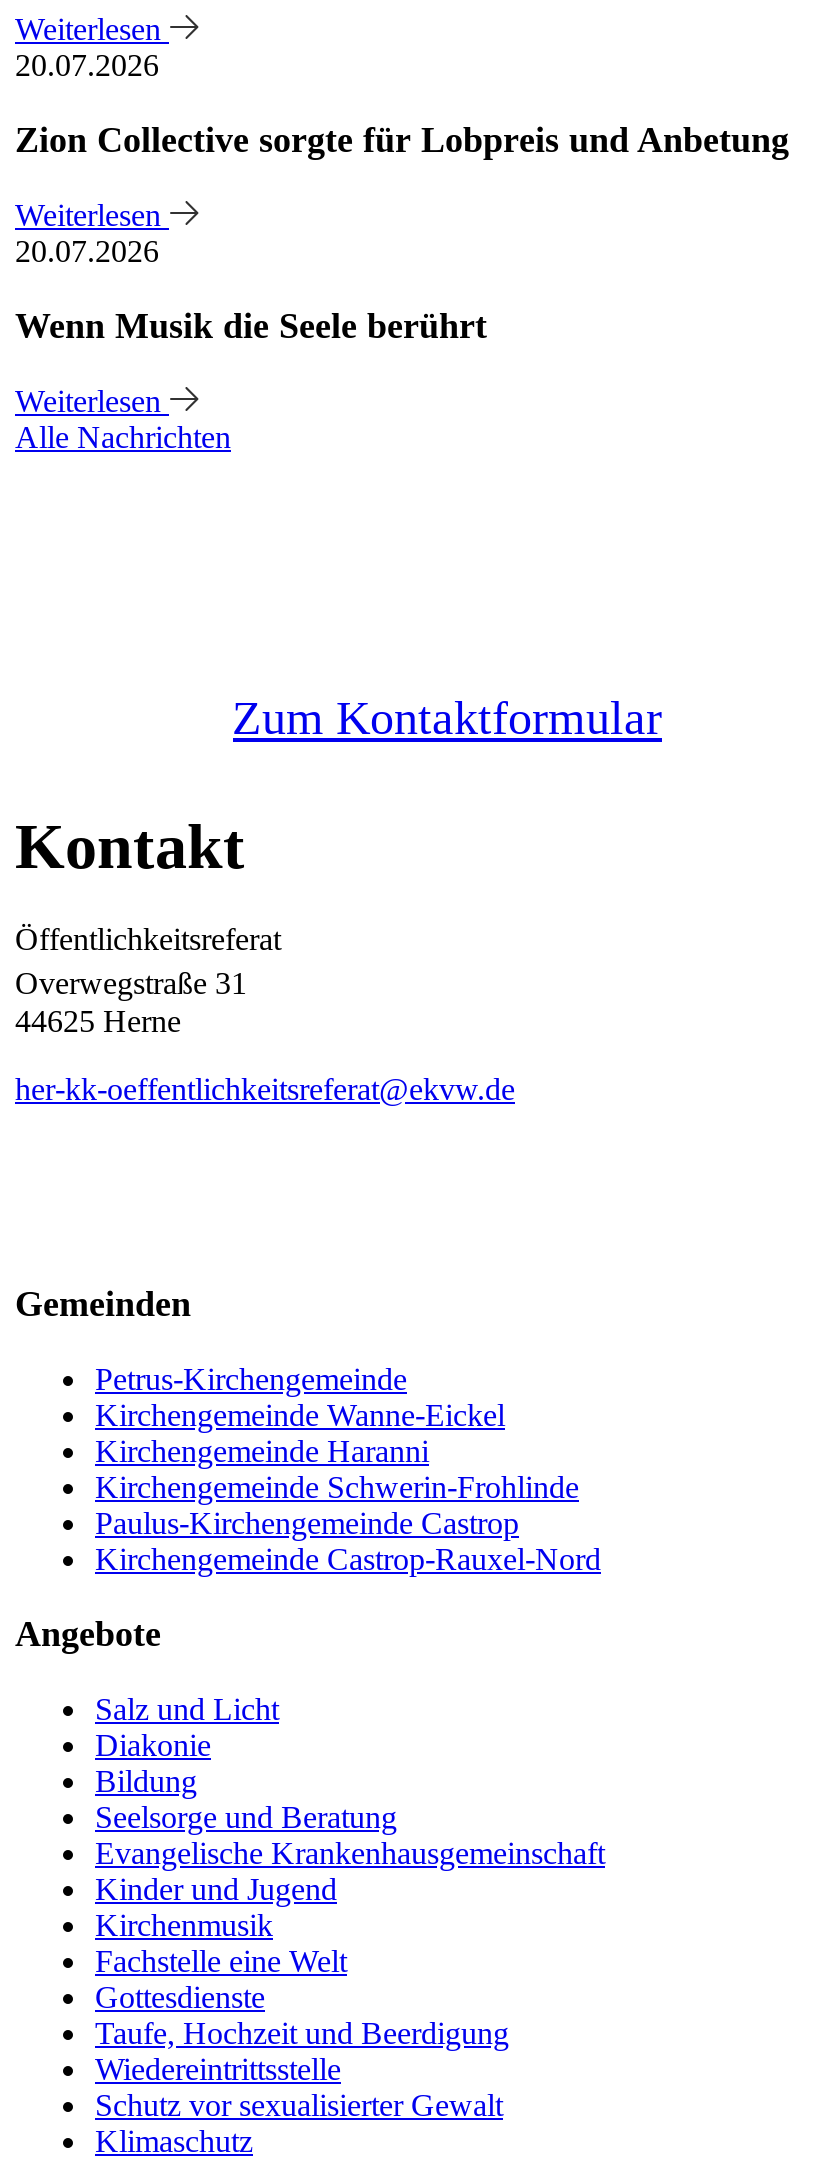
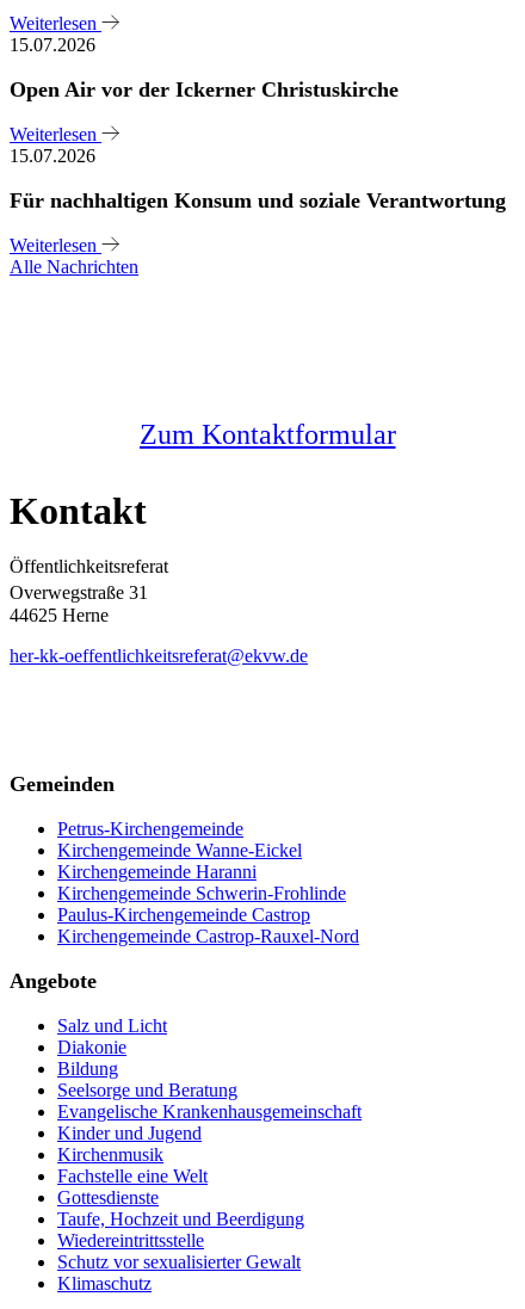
- 20.07.2026
+ 15.07.2026

- Zion Collective sorgte für Lobpreis und Anbetung
+ Open Air vor der Ickerner Christuskirche

- 20.07.2026
+ 15.07.2026

- Wenn Musik die Seele berührt
+ Für nachhaltigen Konsum und soziale Verantwortung
